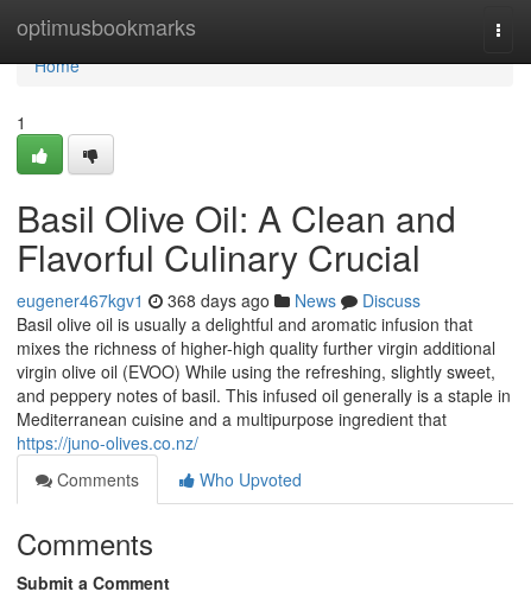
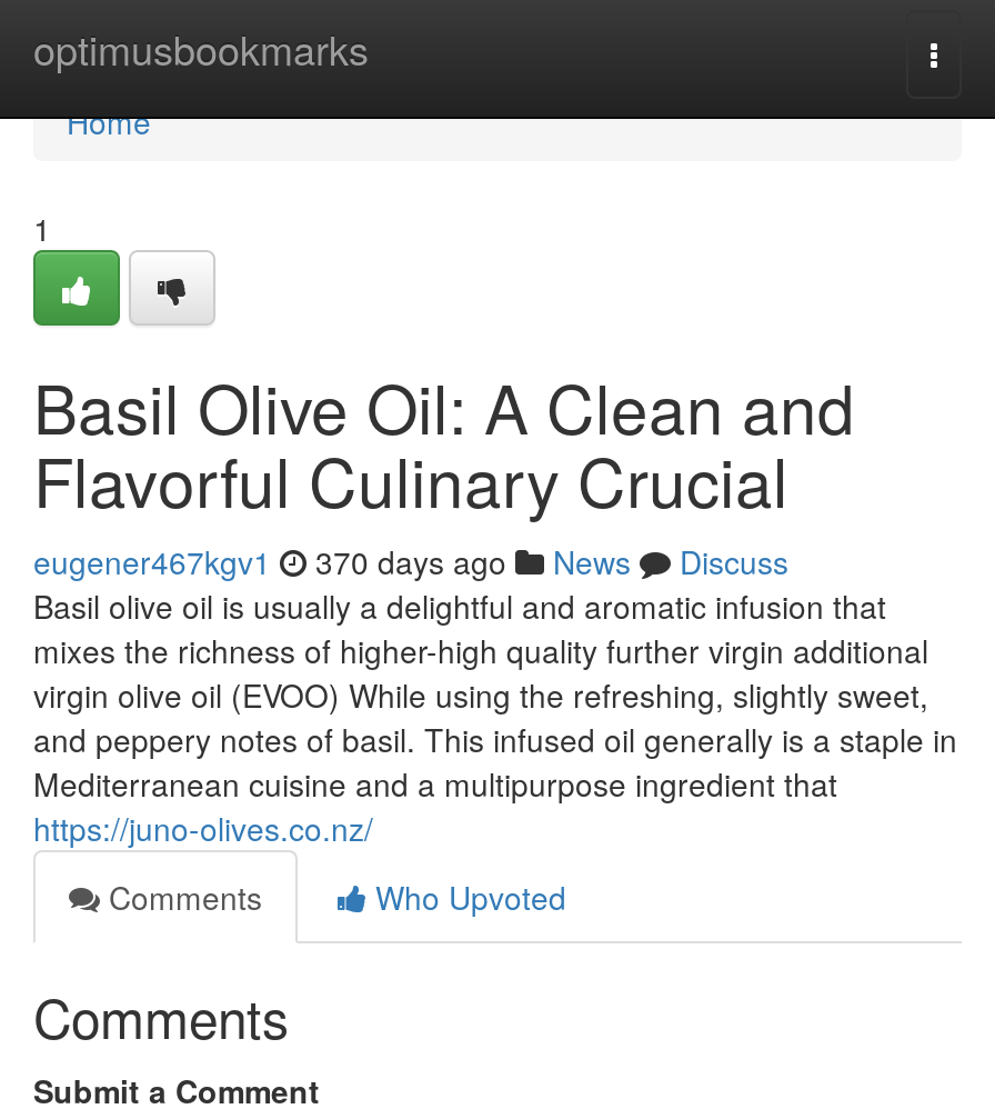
- eugener467kgv1 368 days ago News Discuss
+ eugener467kgv1 370 days ago News Discuss
